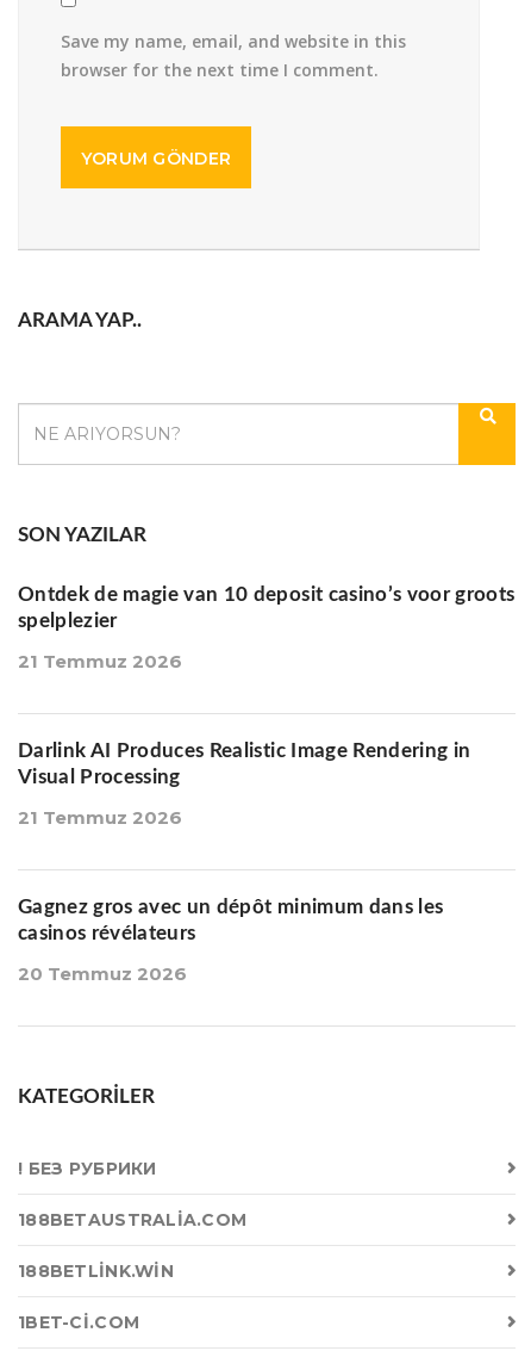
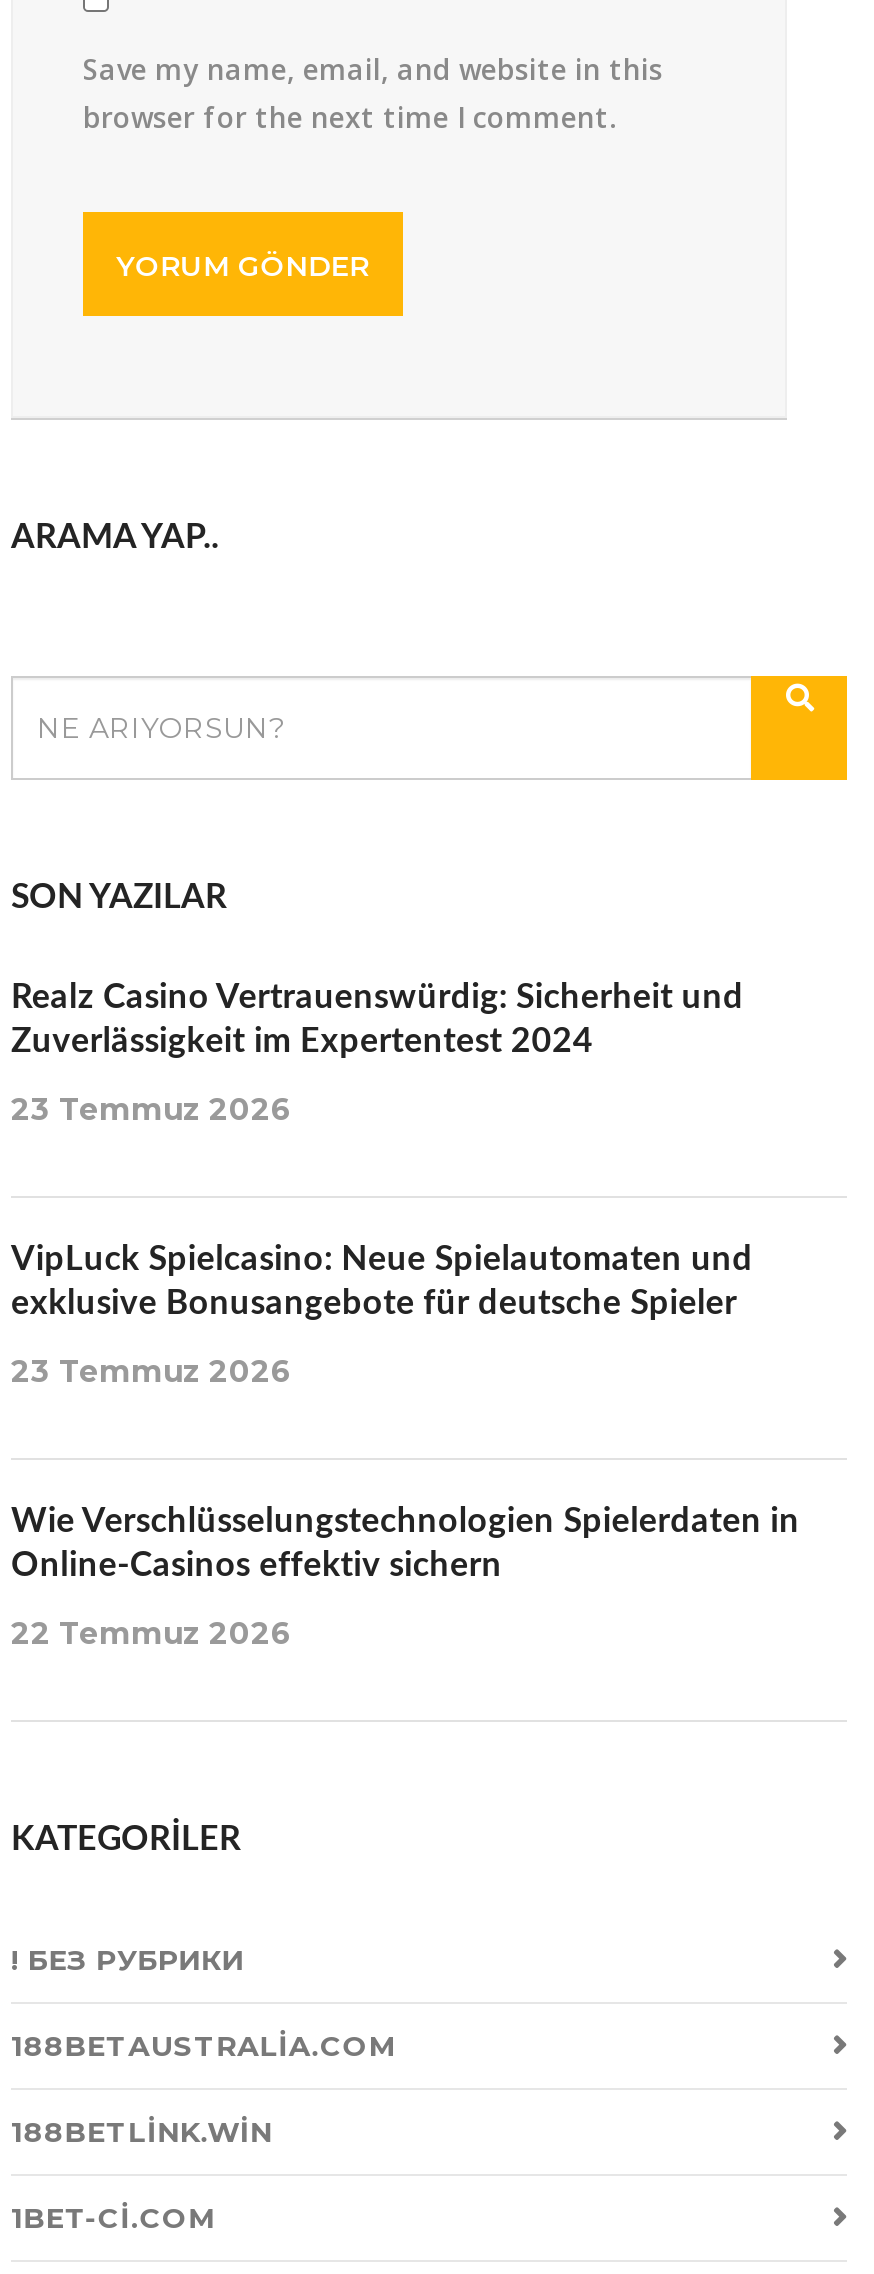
- Ontdek de magie van 10 deposit casino’s voor groots
- spelplezier
+ Realz Casino Vertrauenswürdig: Sicherheit und
+ Zuverlässigkeit im Expertentest 2024

- 21 Temmuz 2026
+ 23 Temmuz 2026

- Darlink AI Produces Realistic Image Rendering in
- Visual Processing
+ VipLuck Spielcasino: Neue Spielautomaten und
+ exklusive Bonusangebote für deutsche Spieler

- 21 Temmuz 2026
+ 23 Temmuz 2026

- Gagnez gros avec un dépôt minimum dans les
- casinos révélateurs
+ Wie Verschlüsselungstechnologien Spielerdaten in
+ Online-Casinos effektiv sichern

- 20 Temmuz 2026
+ 22 Temmuz 2026
